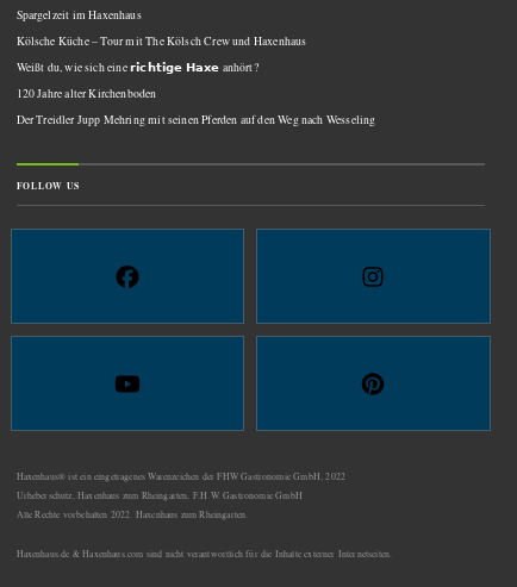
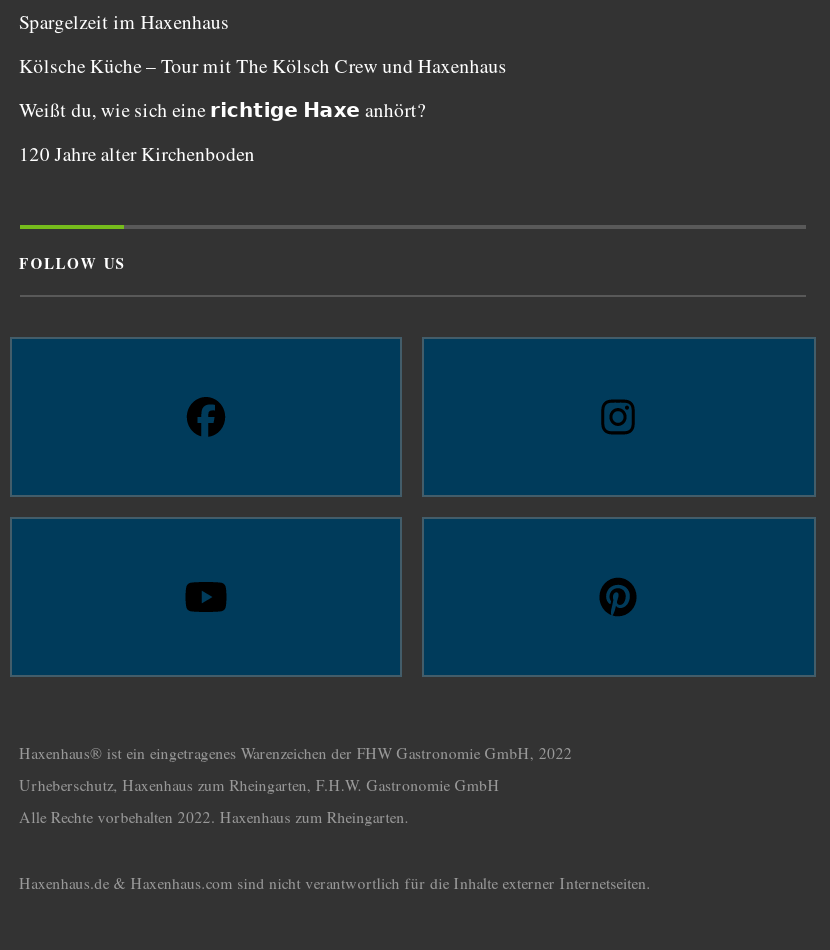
- Der Treidler Jupp Mehring mit seinen Pferden auf den Weg nach Wesseling
